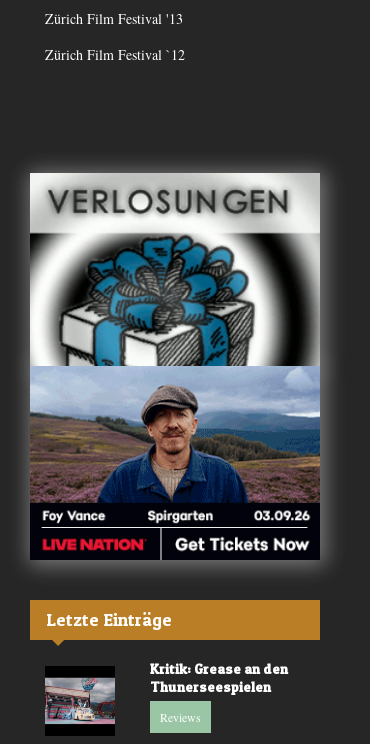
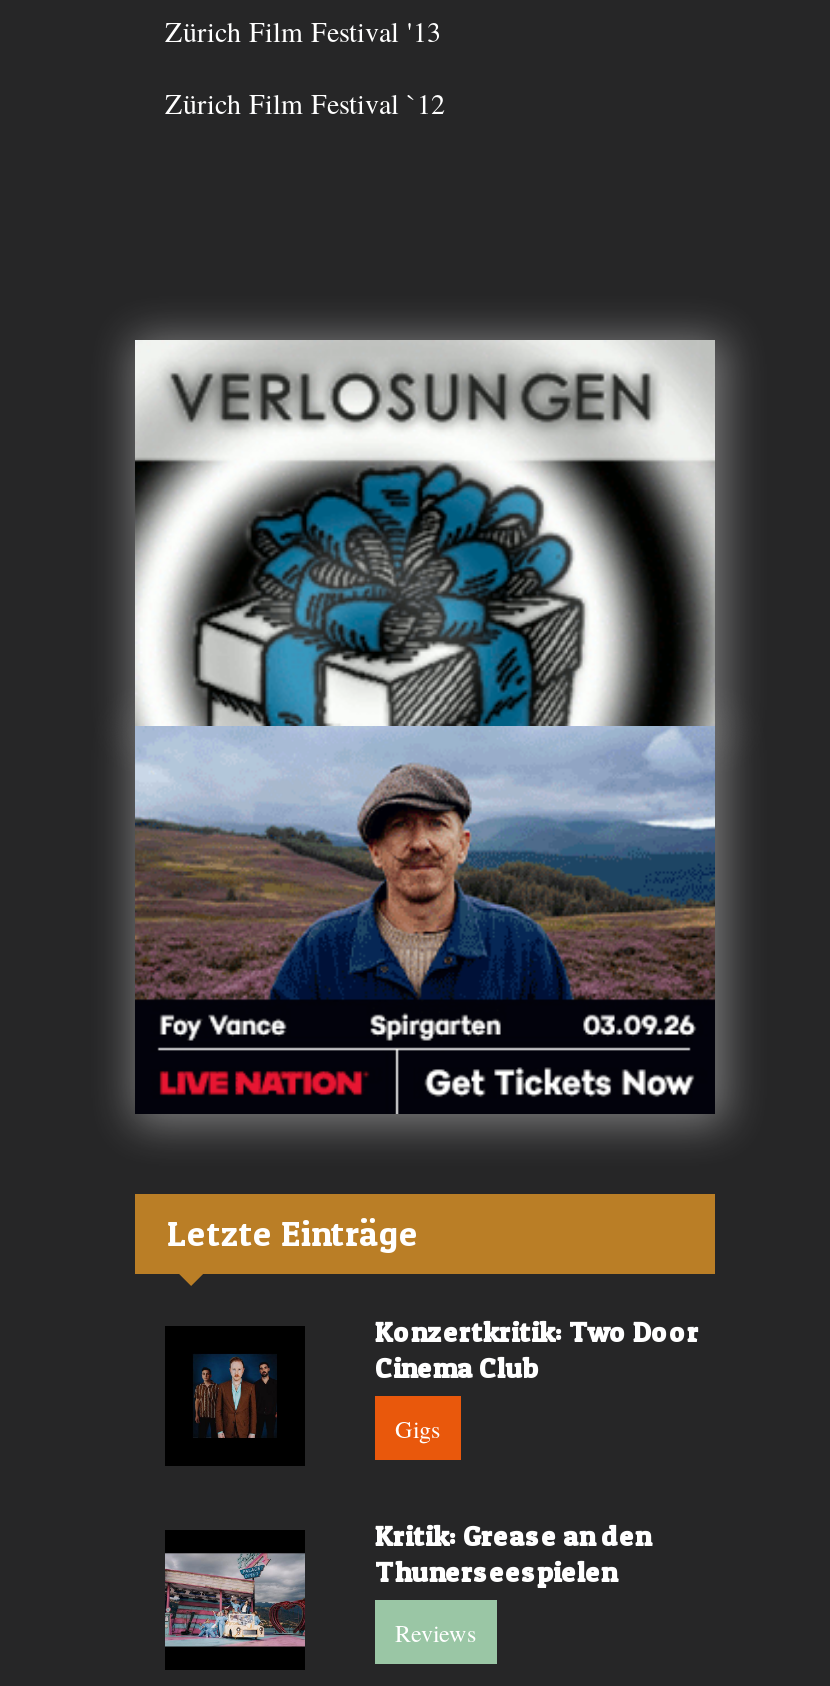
+ [image]
+ Konzertkritik: Two Door
+ Cinema Club
+ Gigs
